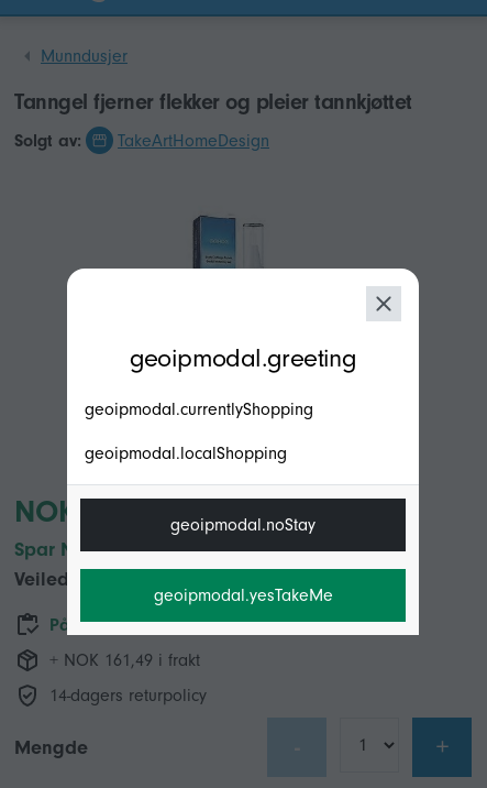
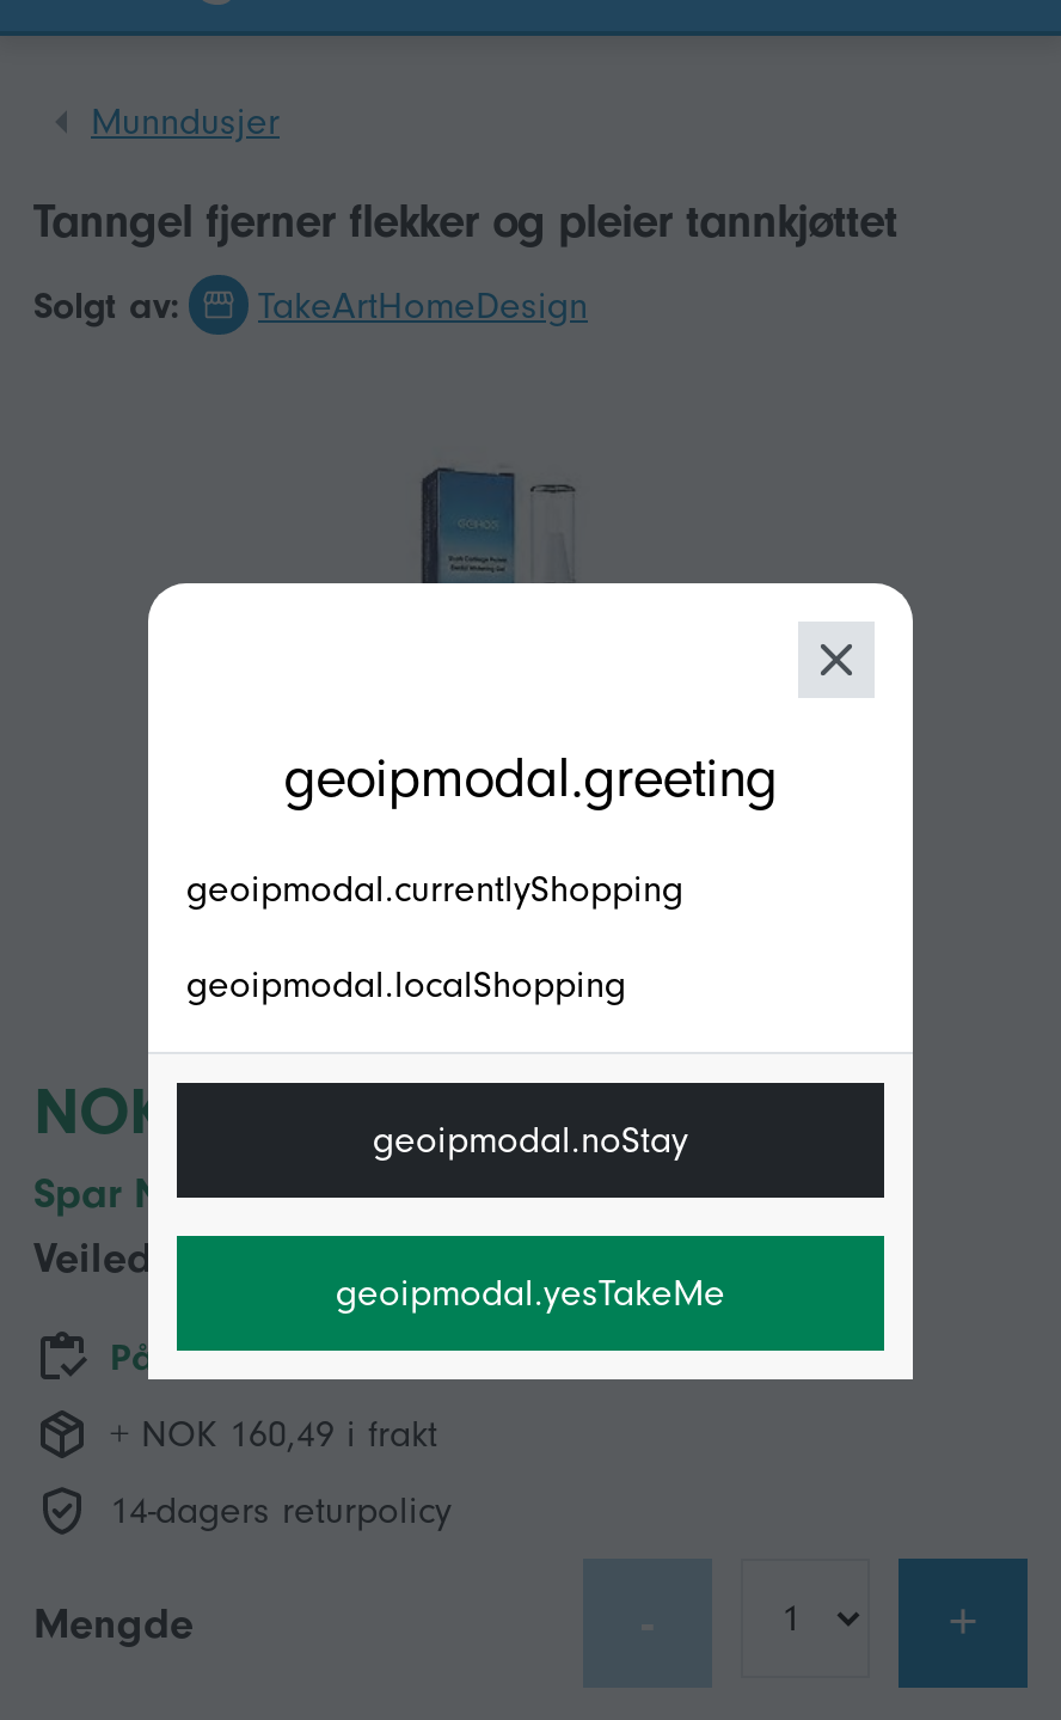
- + NOK 161,49 i frakt
+ + NOK 160,49 i frakt
